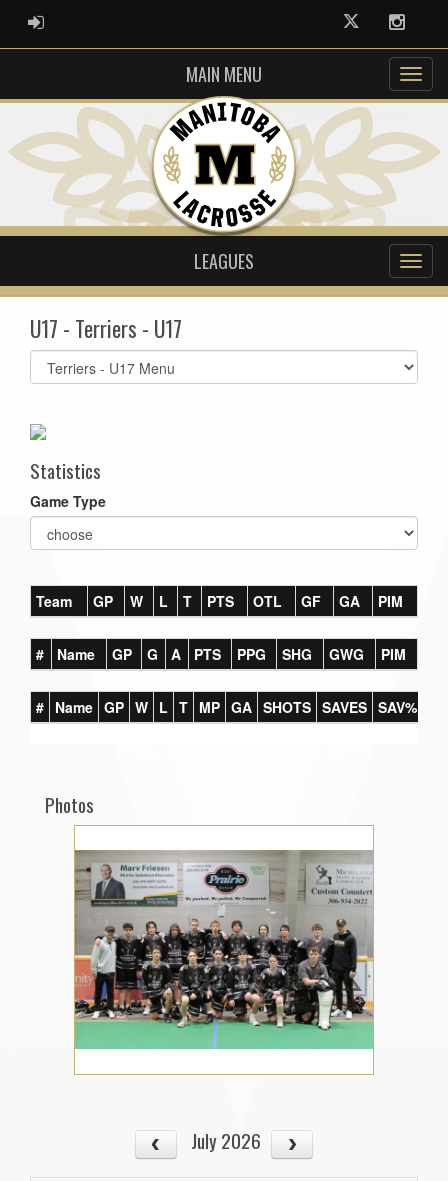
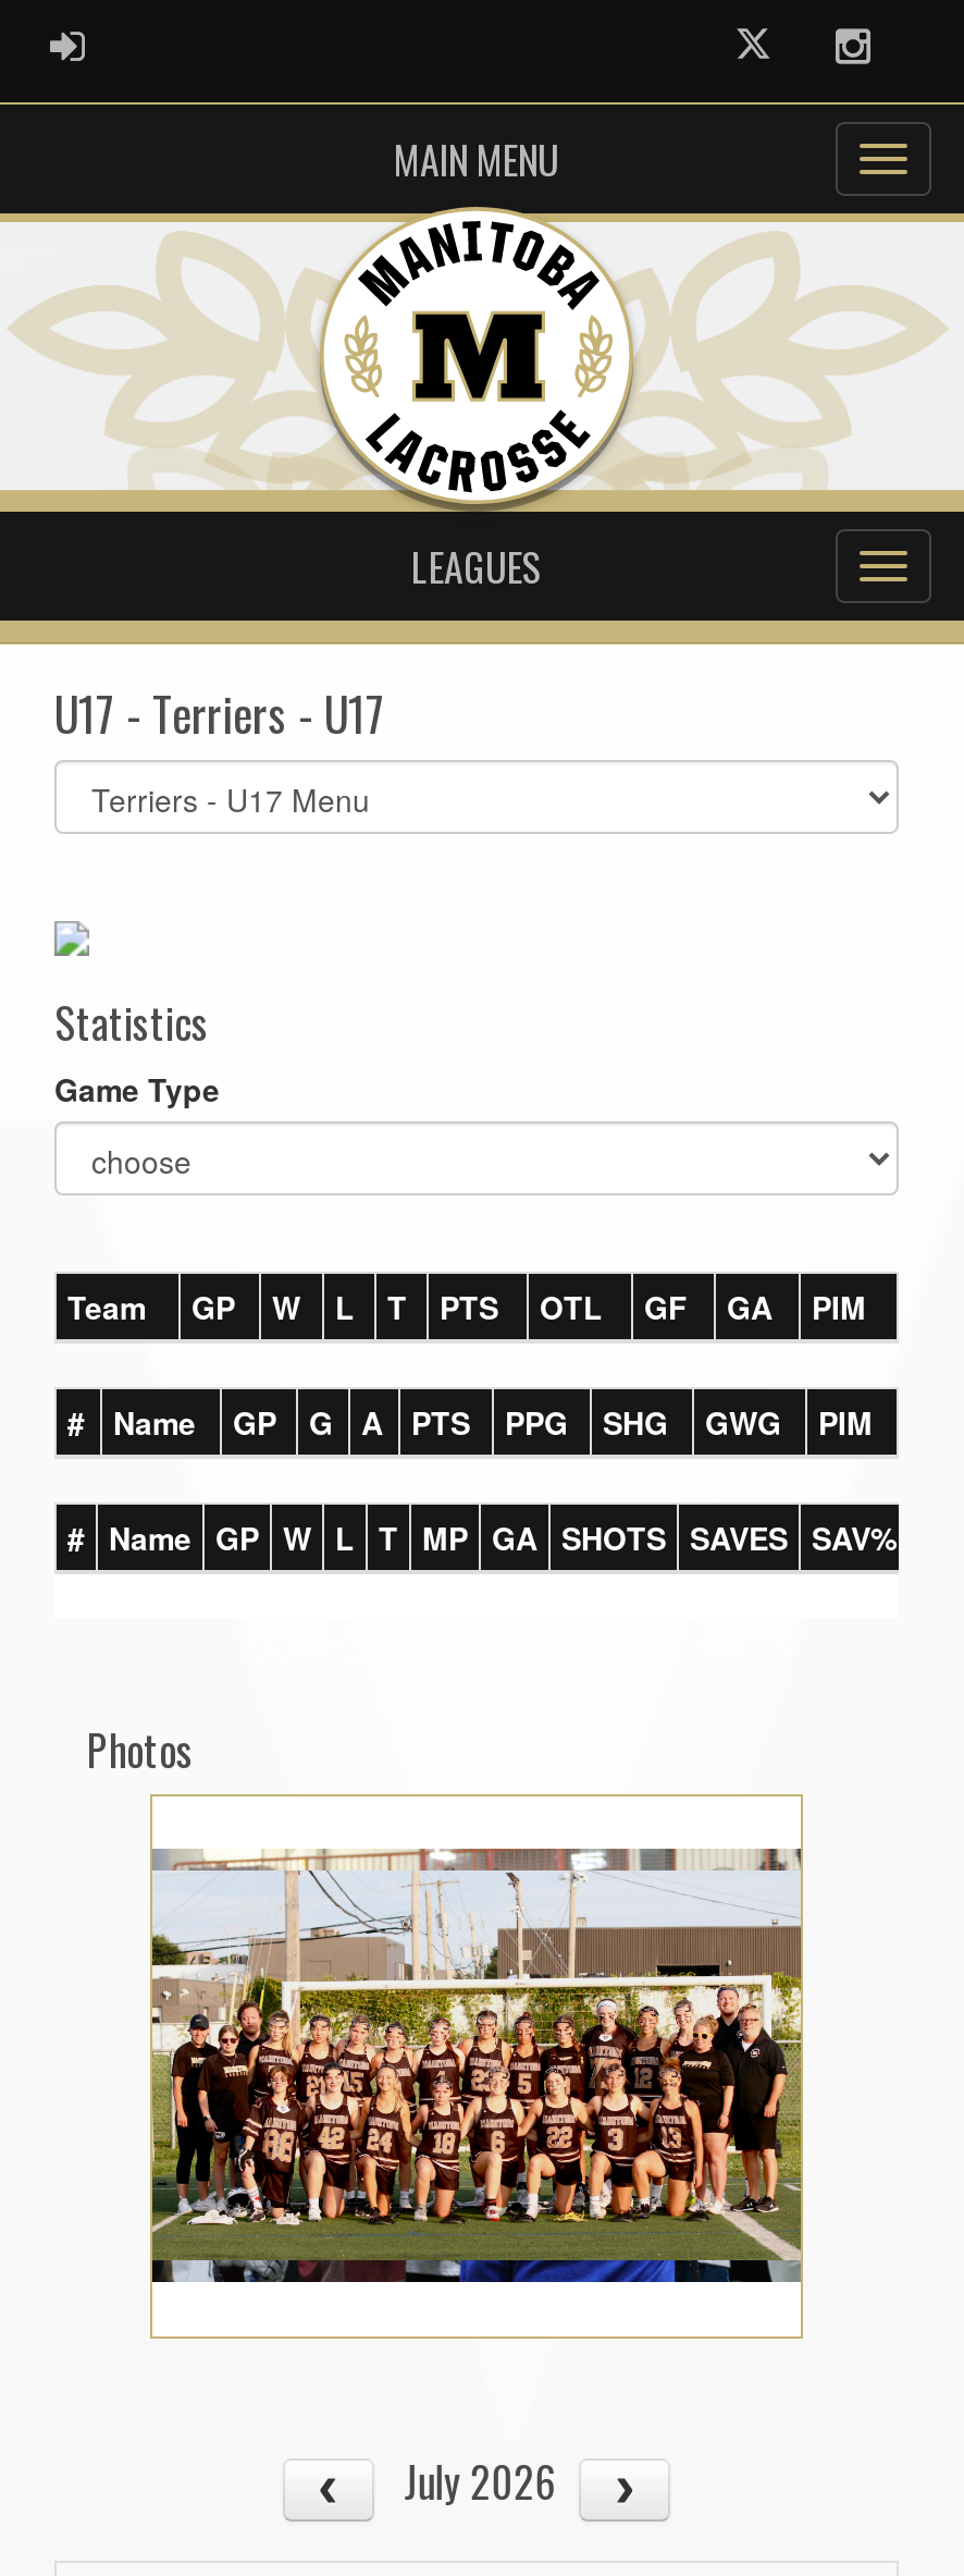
- [image]
+ [image]
